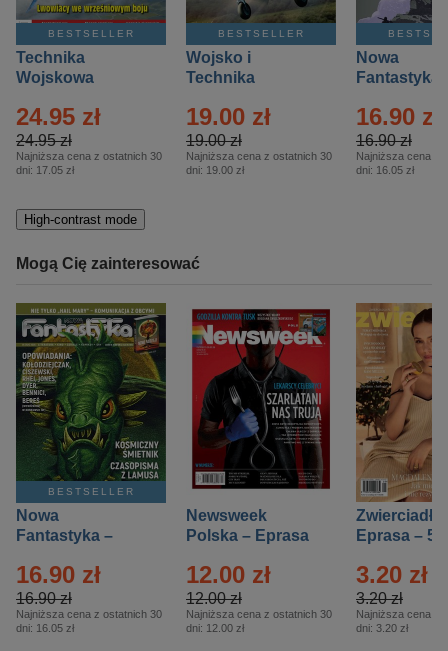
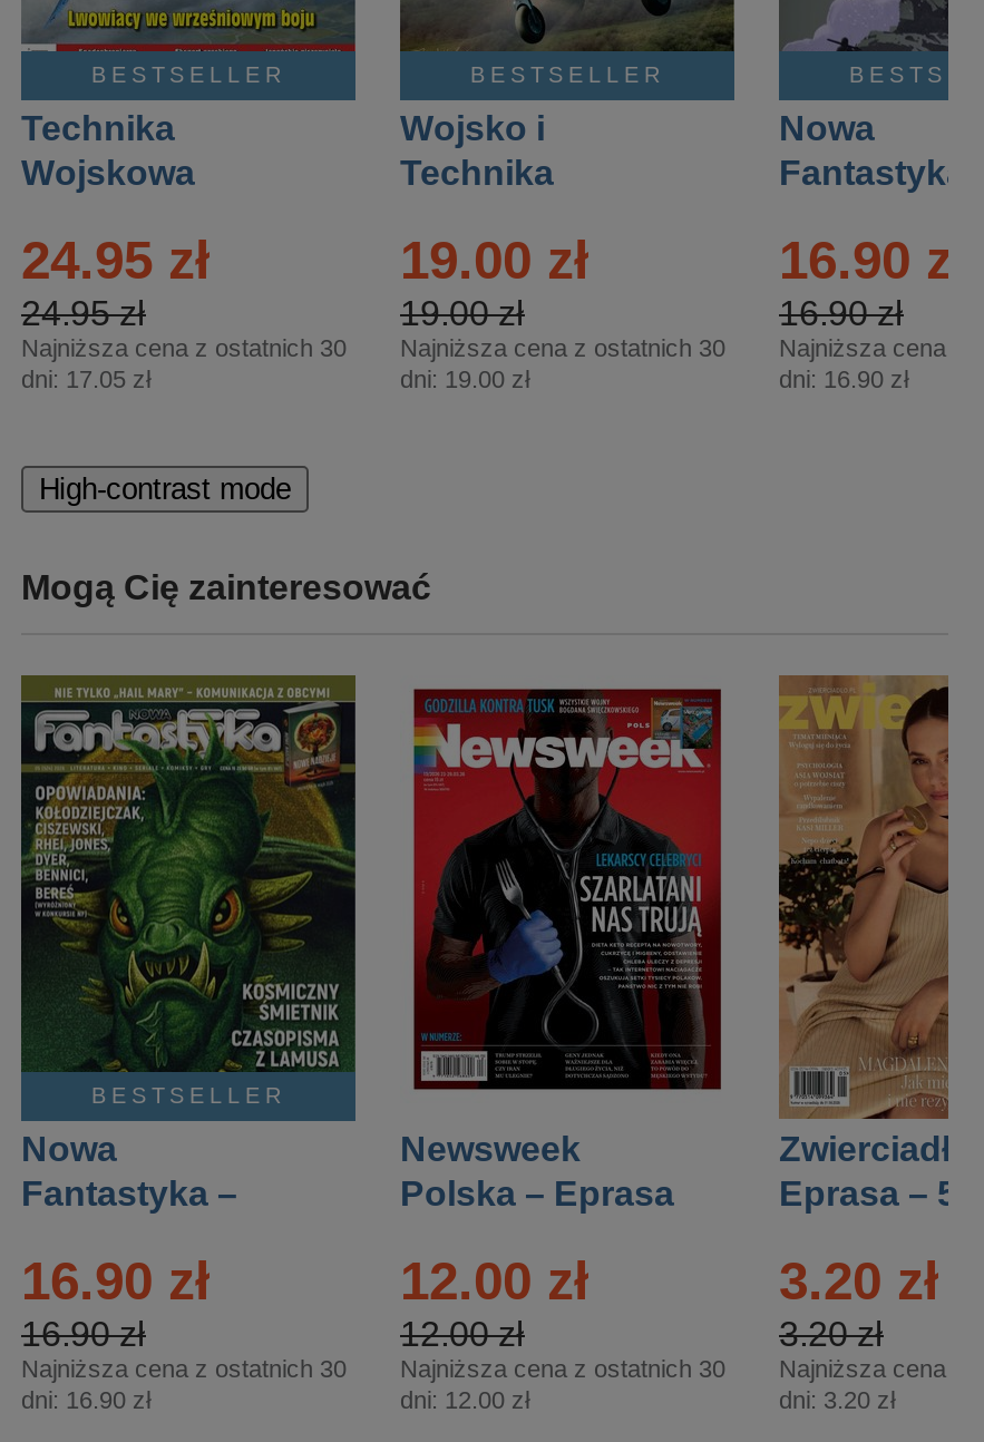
- dni: 16.05 zł
+ dni: 16.90 zł

- dni: 16.05 zł
+ dni: 16.90 zł
